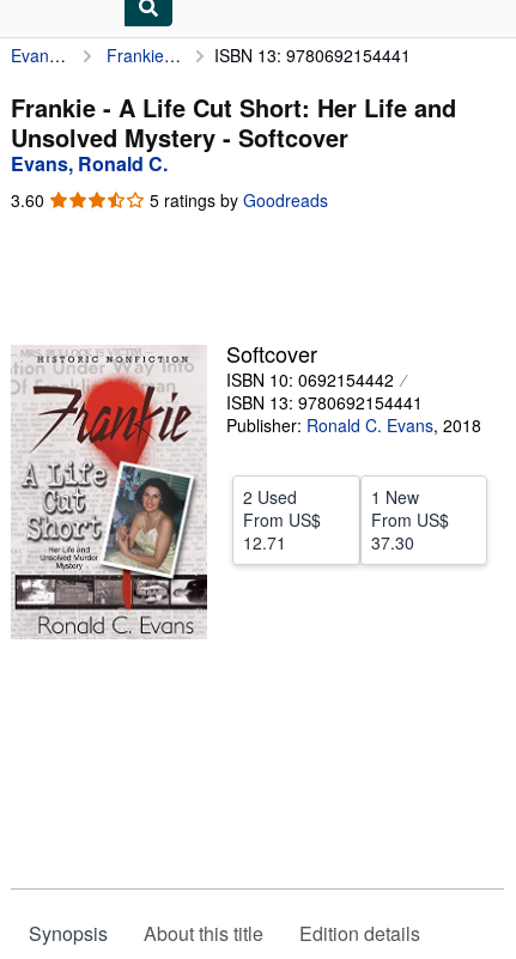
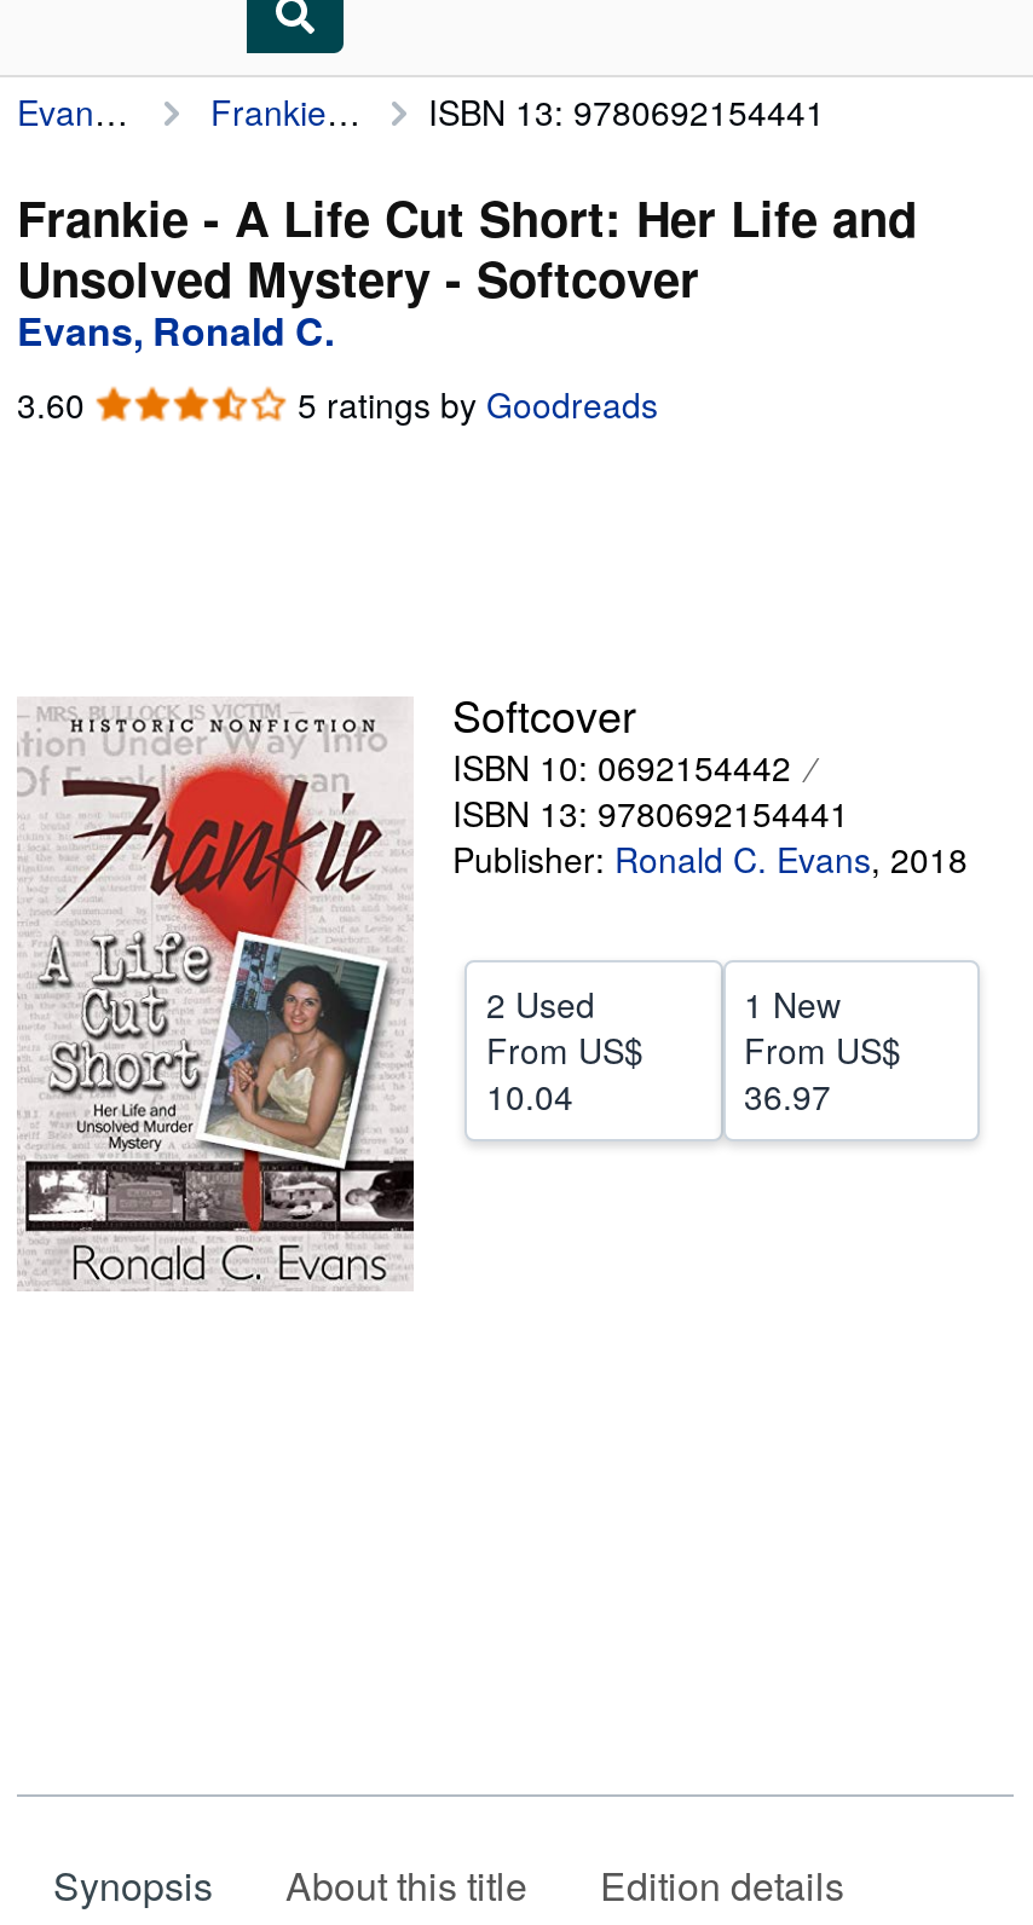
- 12.71
+ 10.04

- 37.30
+ 36.97
